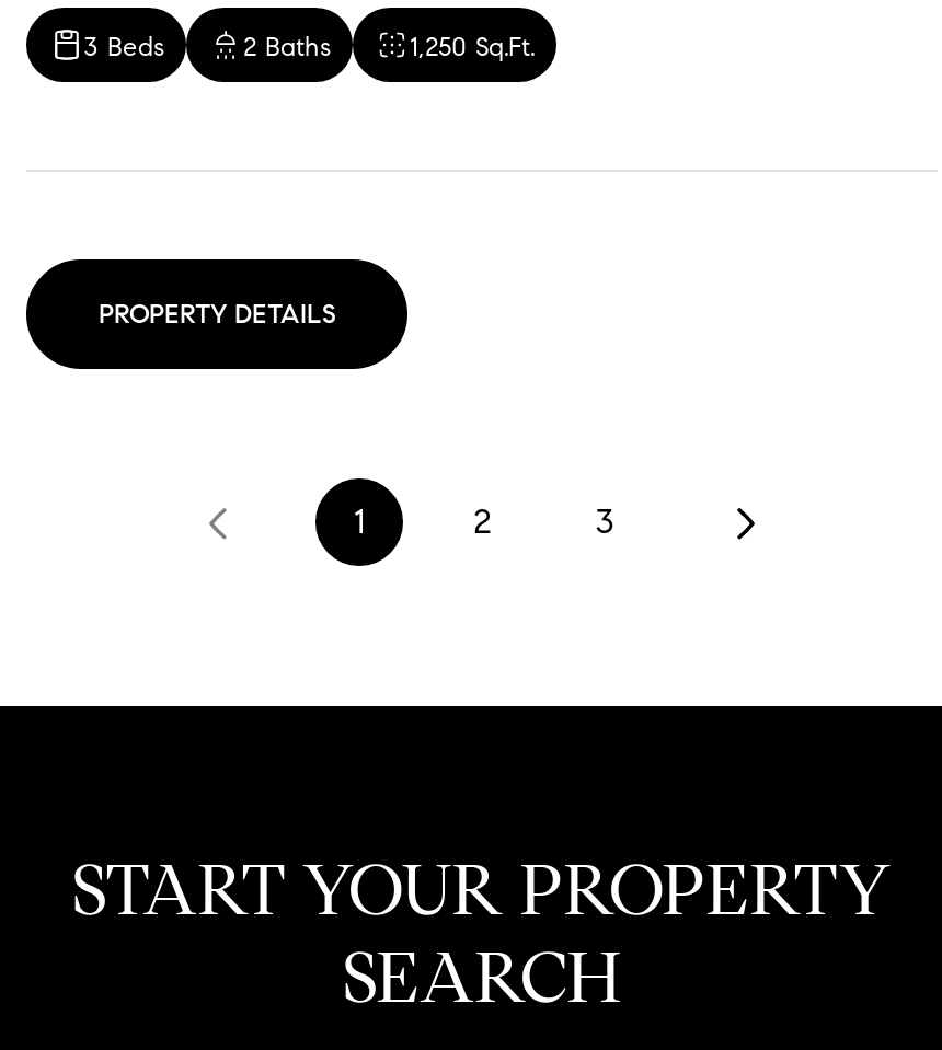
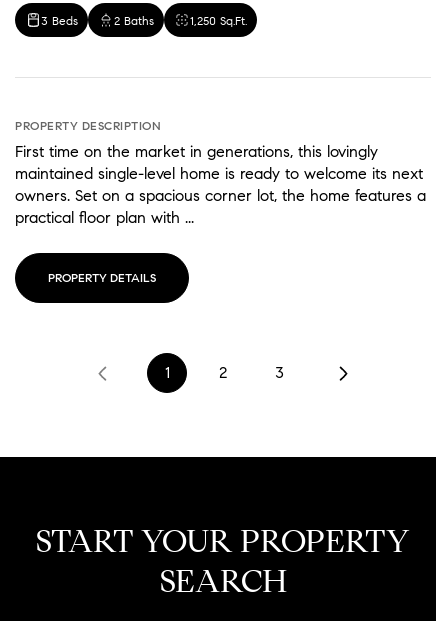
+ PROPERTY DESCRIPTION
+ First time on the market in generations, this lovingly
+ maintained single-level home is ready to welcome its next
+ owners. Set on a spacious corner lot, the home features a
+ practical floor plan with ...
